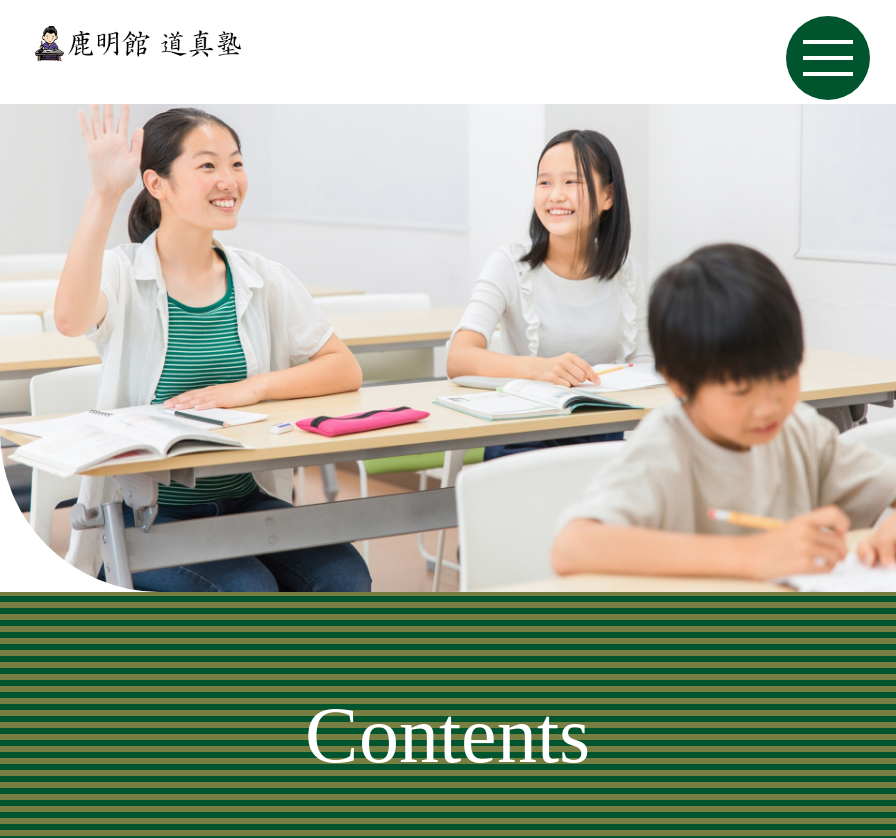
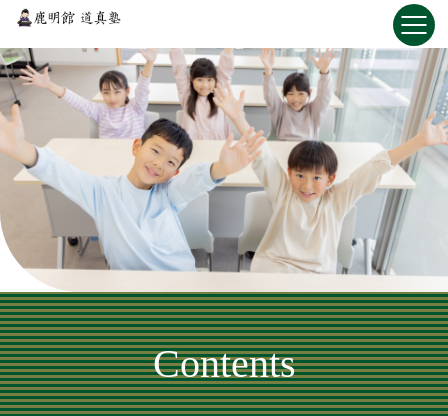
- [image]
+ [image]
